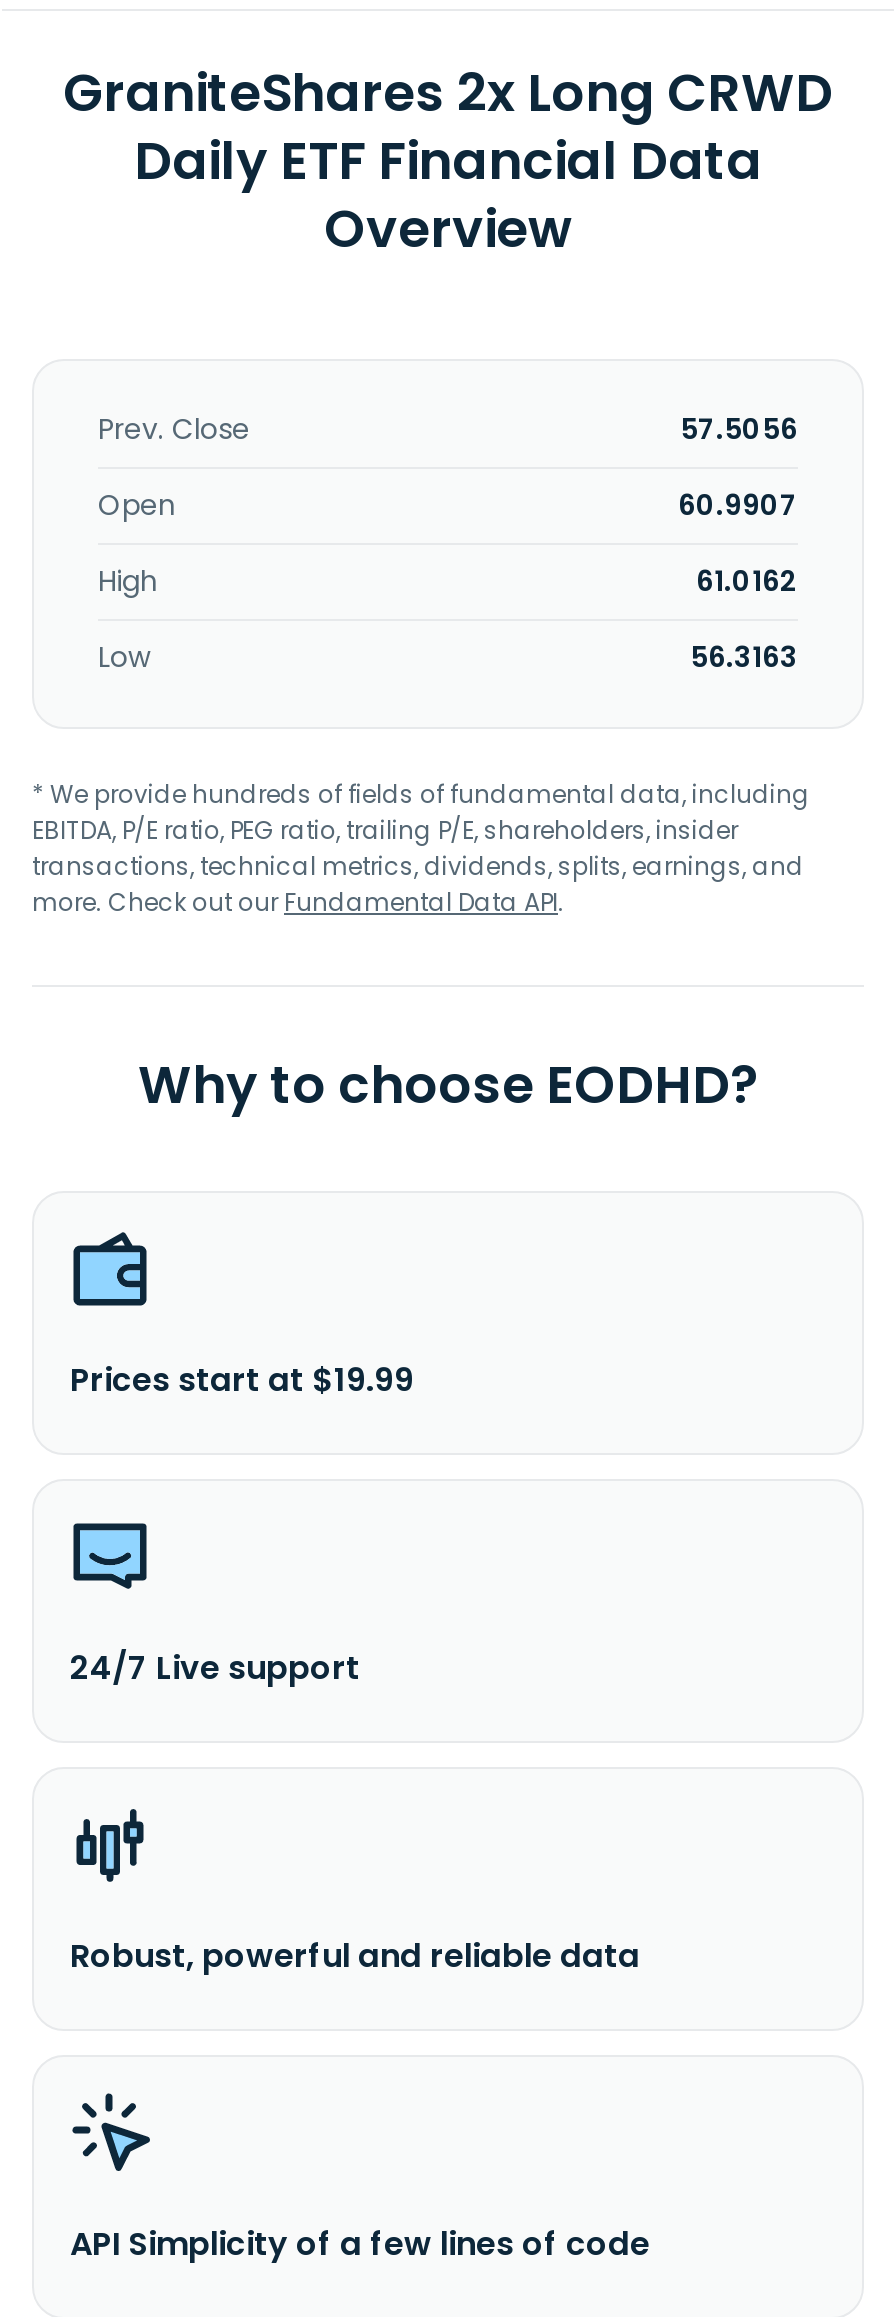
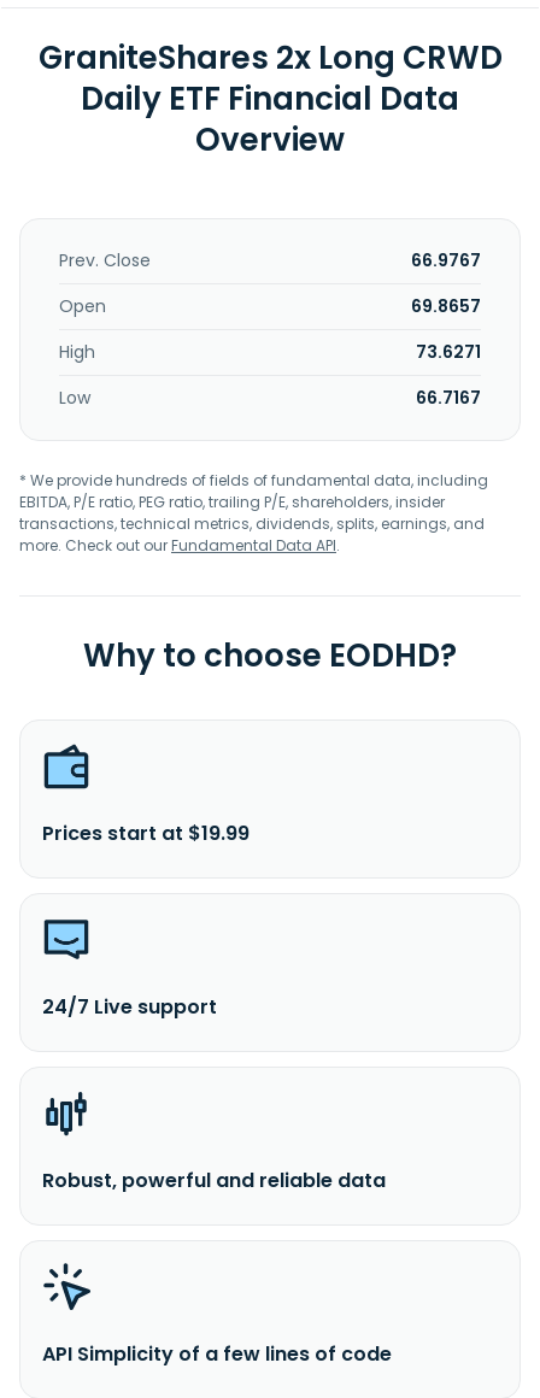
- 57.5056
+ 66.9767

- 60.9907
+ 69.8657

- 61.0162
+ 73.6271

- 56.3163
+ 66.7167
